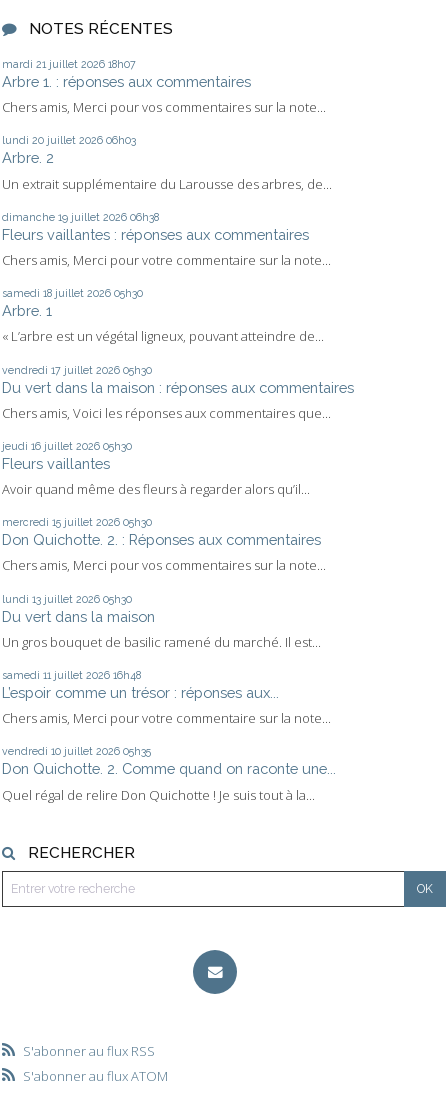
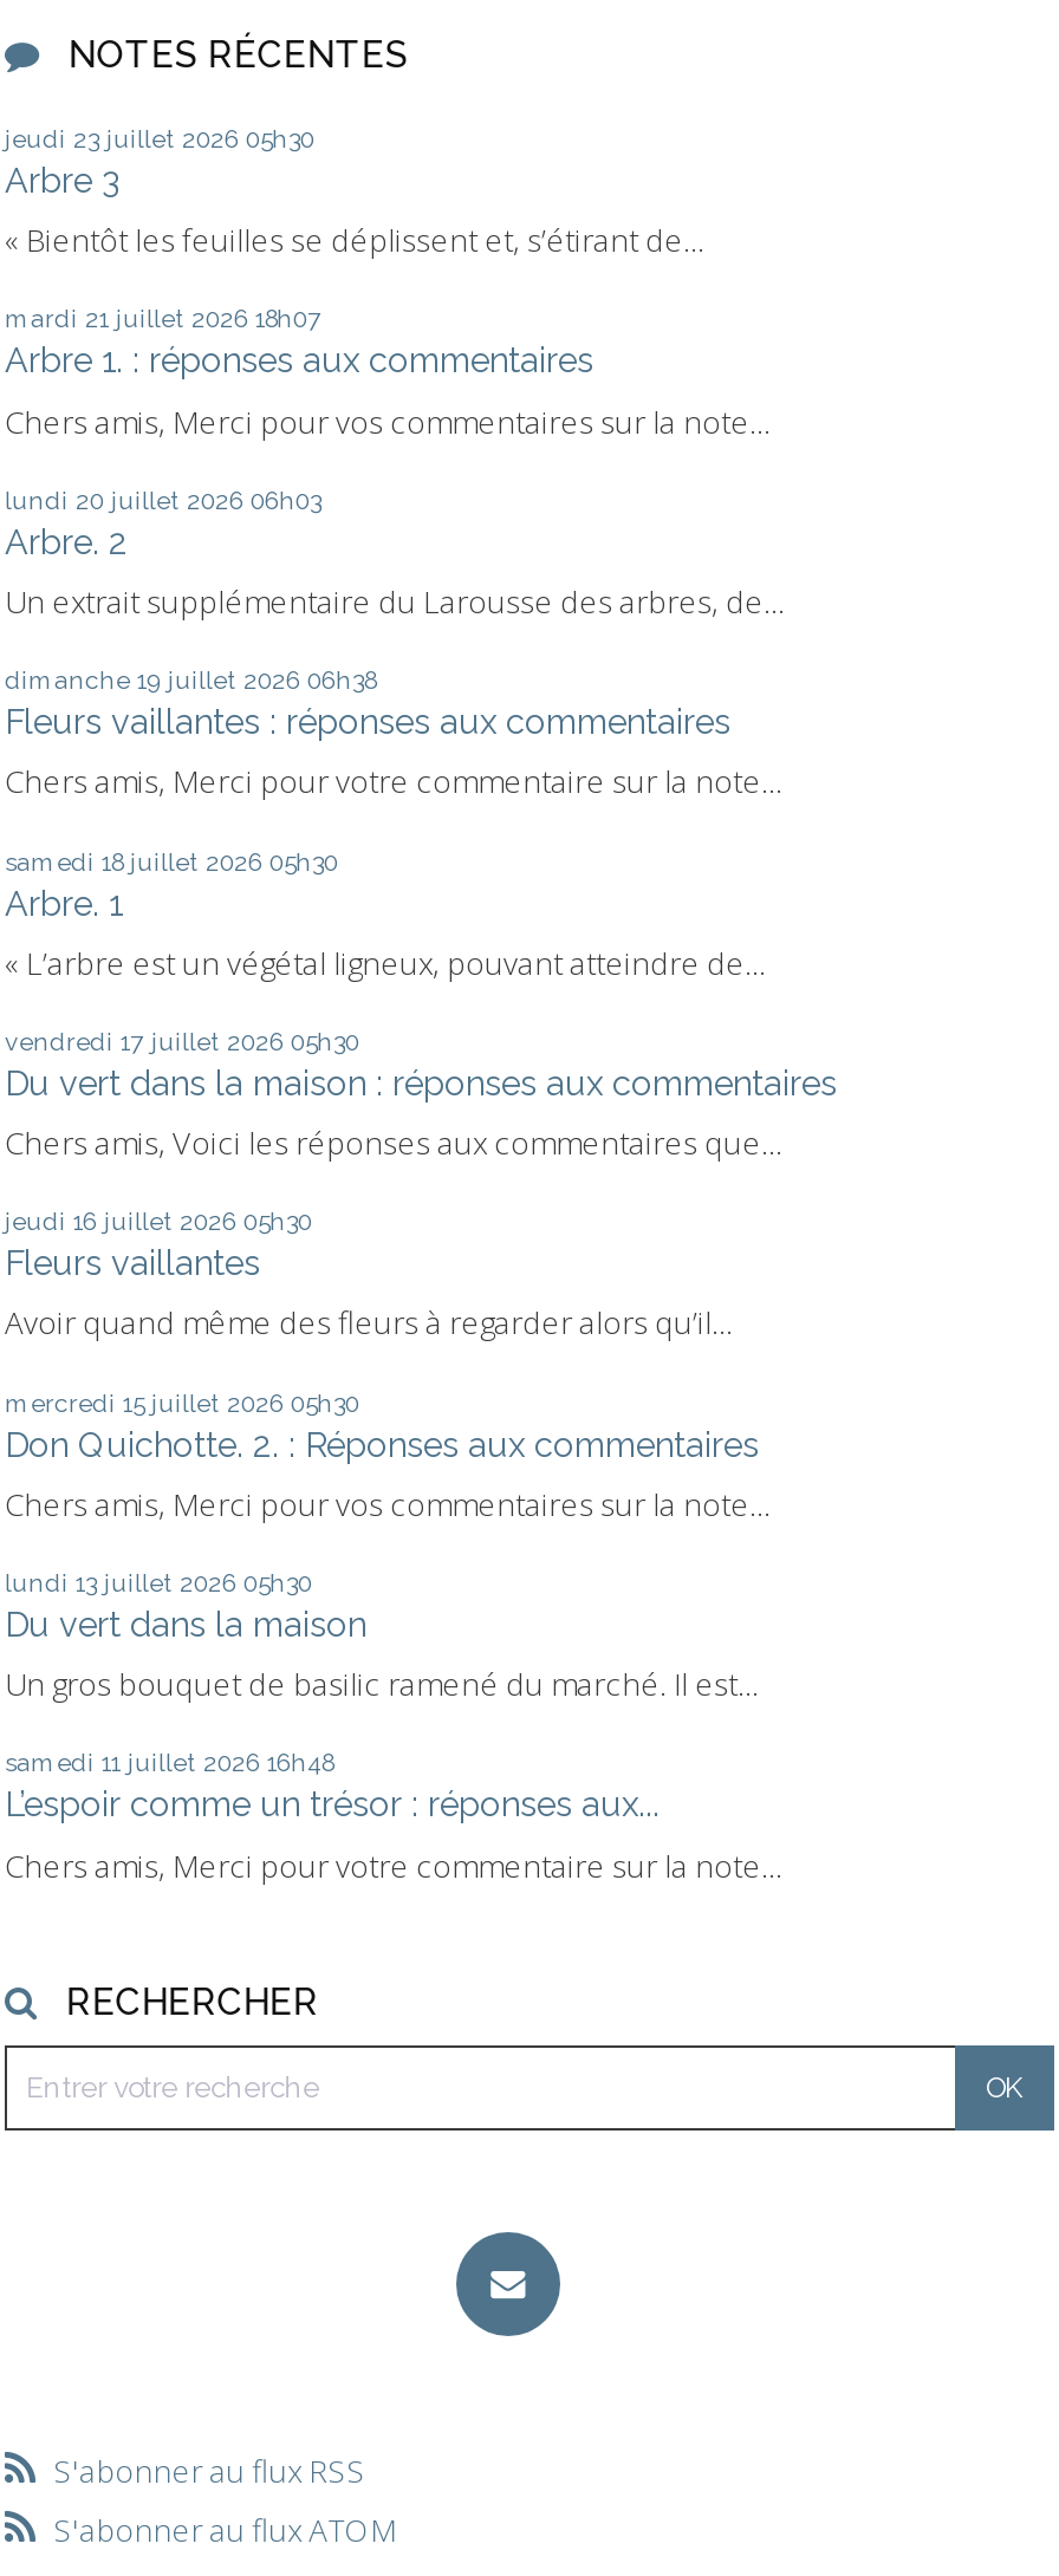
+ jeudi 23 juillet 2026 05h30
+ Arbre 3
+ « Bientôt les feuilles se déplissent et, s’étirant de...

moved down: mardi 21 juillet 2026 18h07 | Arbre 1. : réponses aux commentaires | Chers amis, Merci pour vos commentaires sur la note... | ... | L’espoir comme un trésor : réponses aux... | Chers amis, Merci pour votre commentaire sur la note...

- vendredi 10 juillet 2026 05h35
- Don Quichotte. 2. Comme quand on raconte une...
- Quel régal de relire Don Quichotte ! Je suis tout à la...
